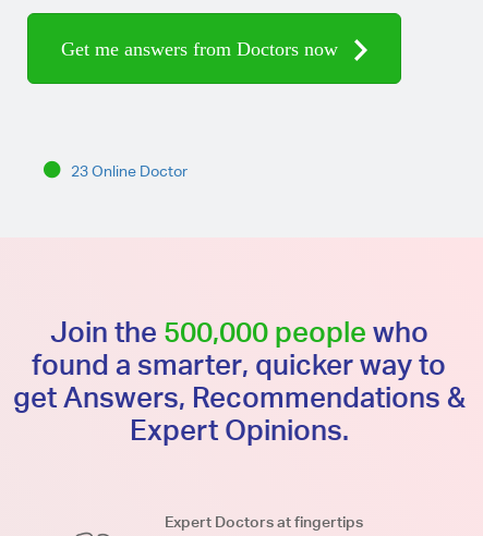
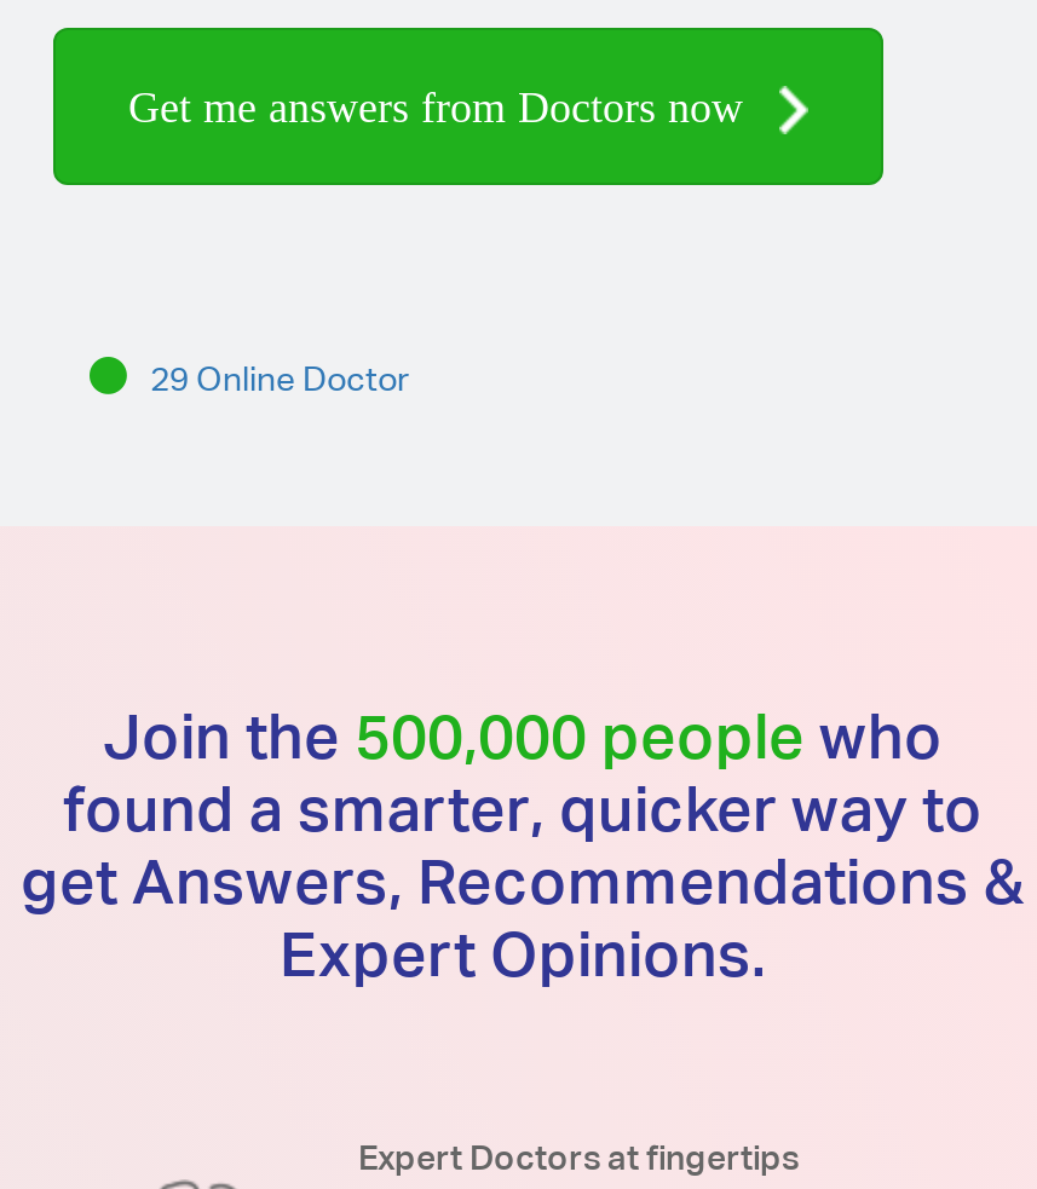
- 23 Online Doctor
+ 29 Online Doctor
